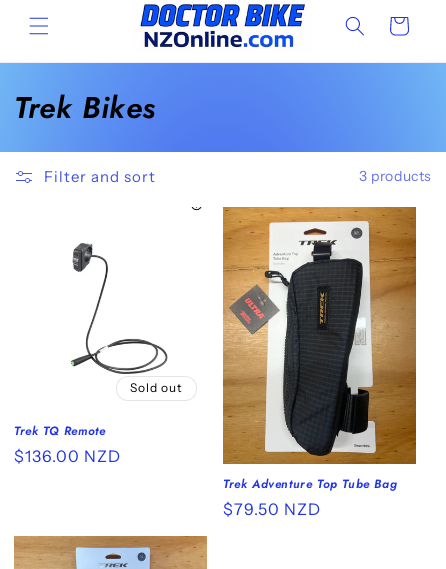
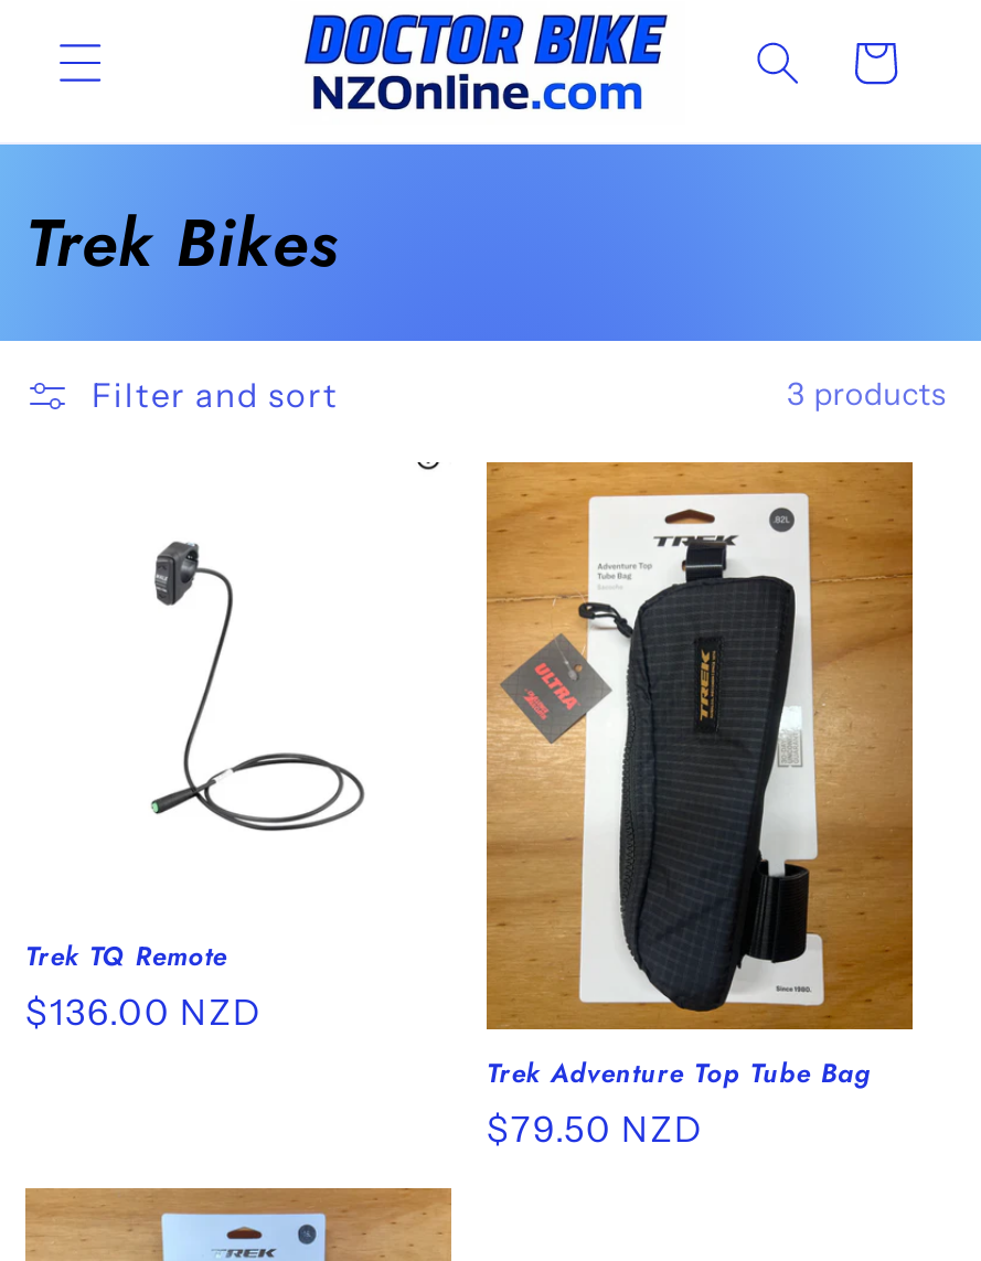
- Sold out
